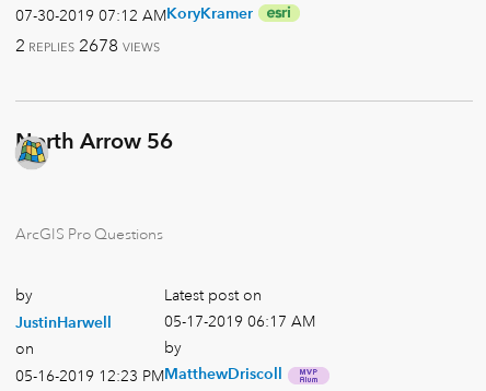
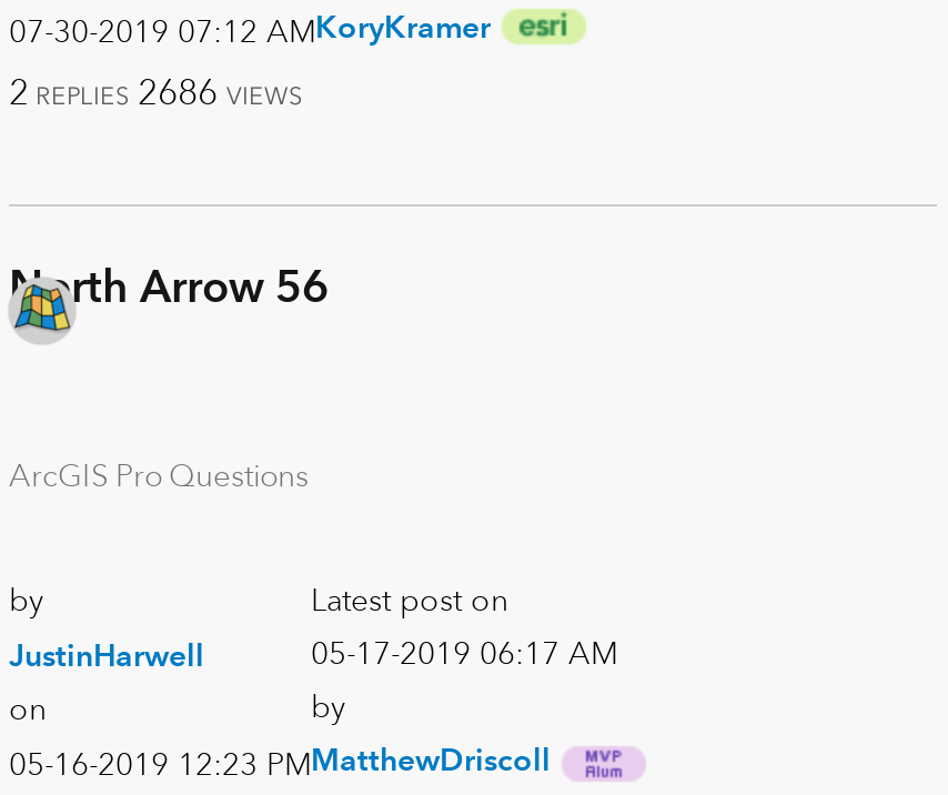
- 2 REPLIES 2678 VIEWS
+ 2 REPLIES 2686 VIEWS
